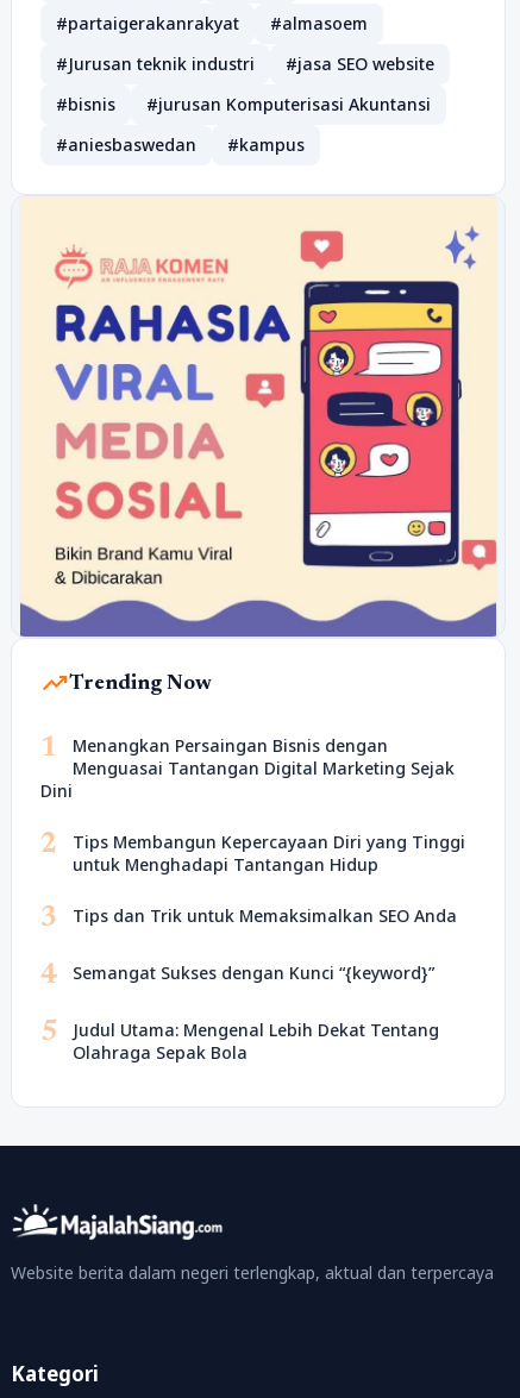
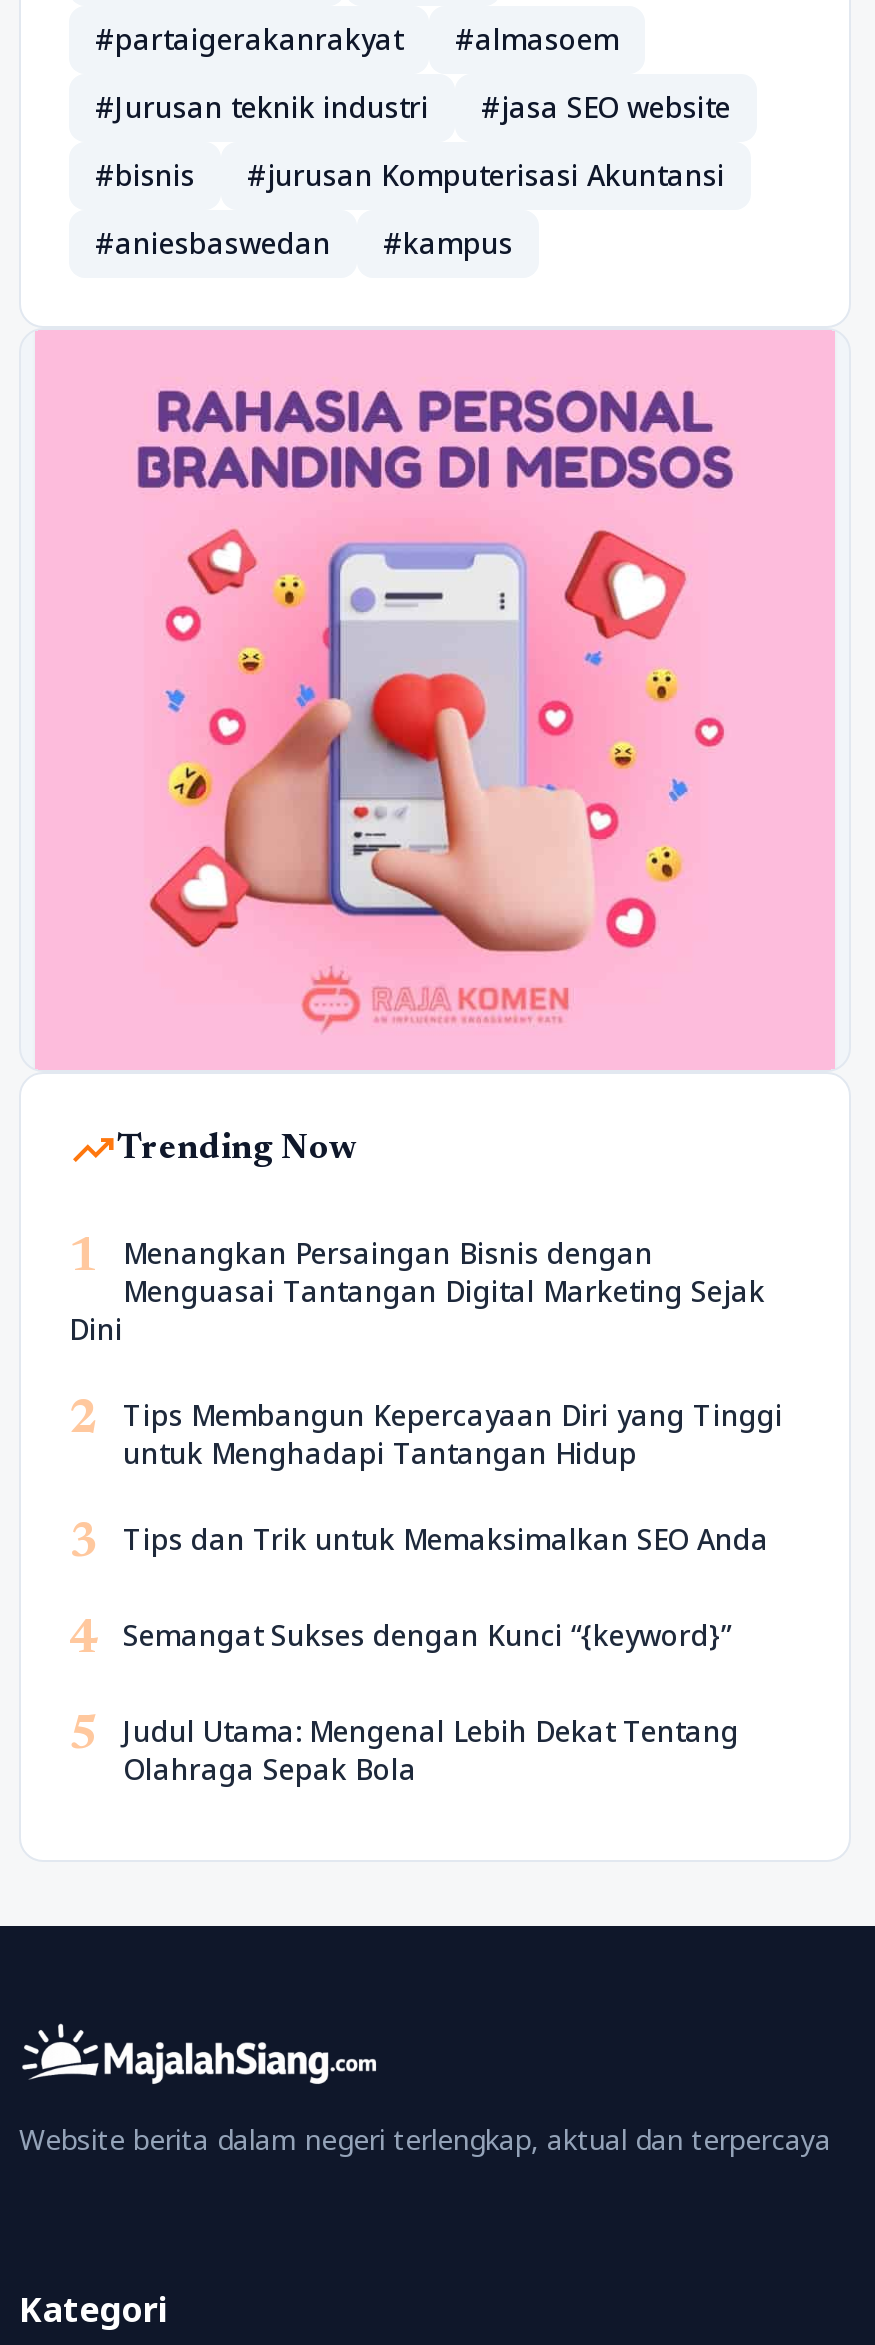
- [image]
+ [image]
